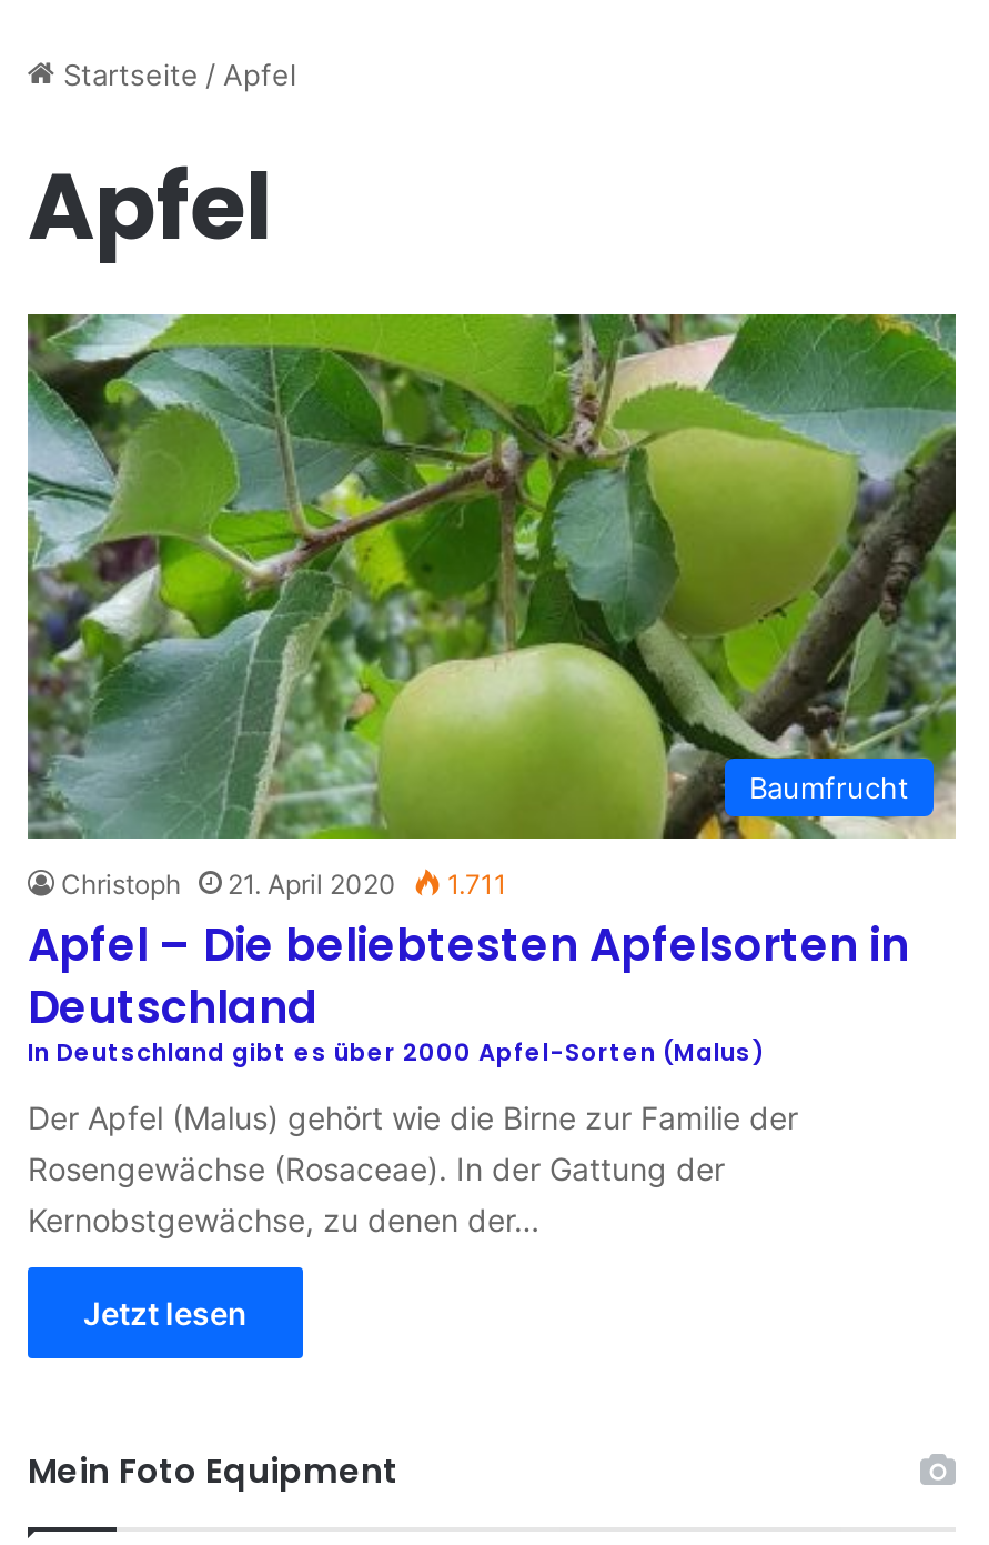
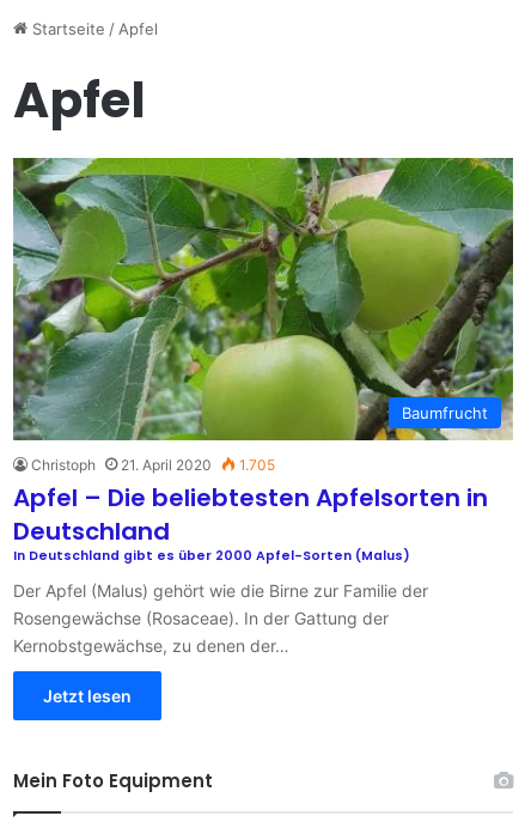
- Christoph 21. April 2020 1.711
+ Christoph 21. April 2020 1.705
